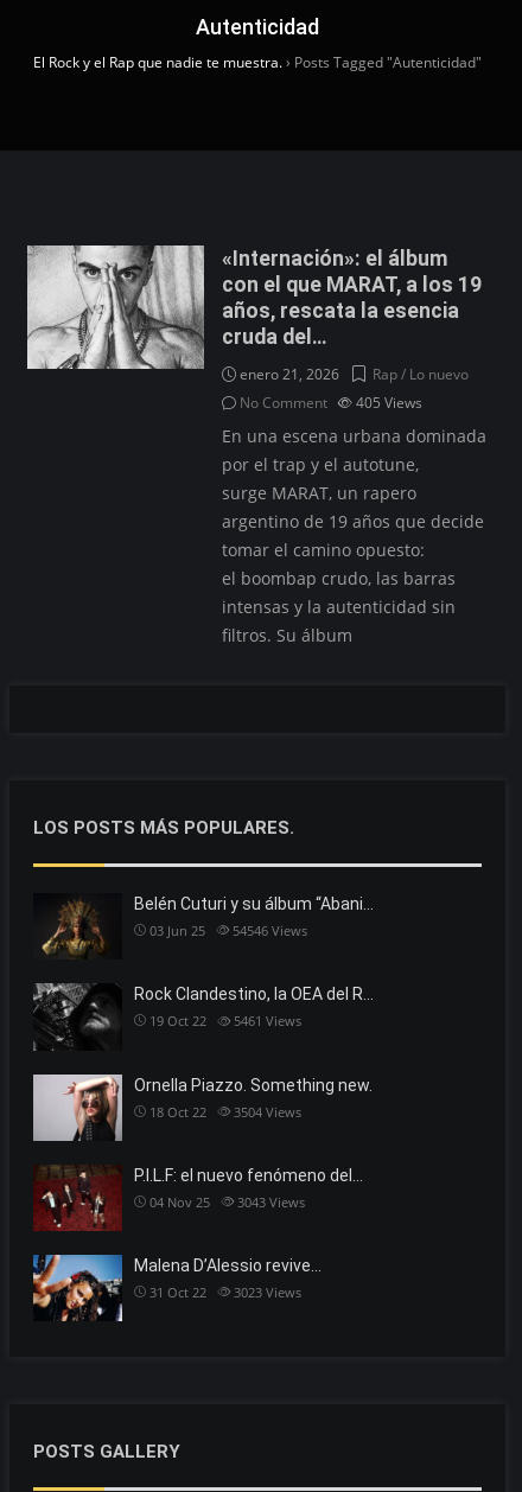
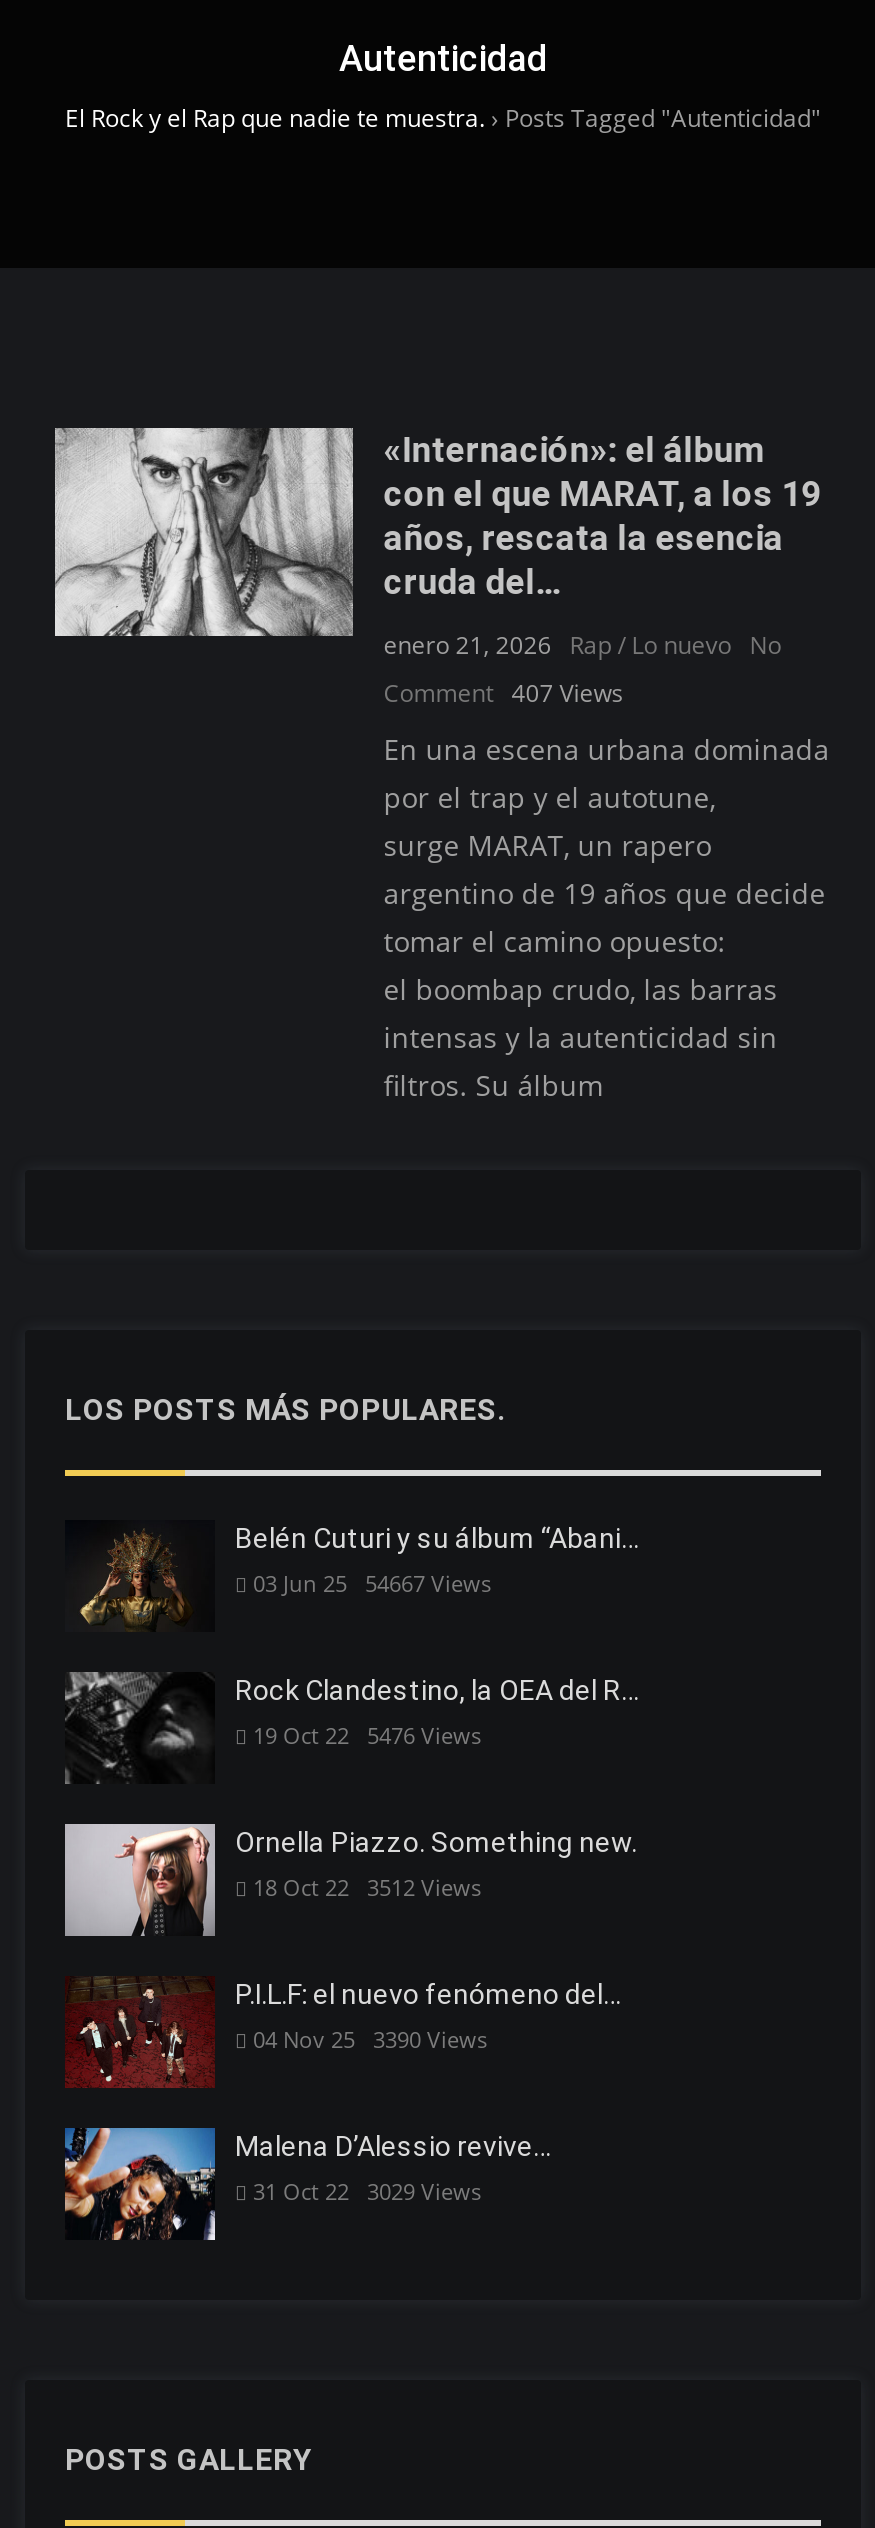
- enero 21, 2026
- Rap / Lo nuevo
- No Comment
- 405 Views
+ enero 21, 2026 Rap / Lo nuevo No
+ Comment 407 Views

- 03 Jun 25
- 54546 Views
+ 03 Jun 25 54667 Views

- 19 Oct 22
- 5461 Views
+ 19 Oct 22 5476 Views

- 18 Oct 22
- 3504 Views
+ 18 Oct 22 3512 Views

- 04 Nov 25
- 3043 Views
+ 04 Nov 25 3390 Views

- 31 Oct 22
- 3023 Views
+ 31 Oct 22 3029 Views
